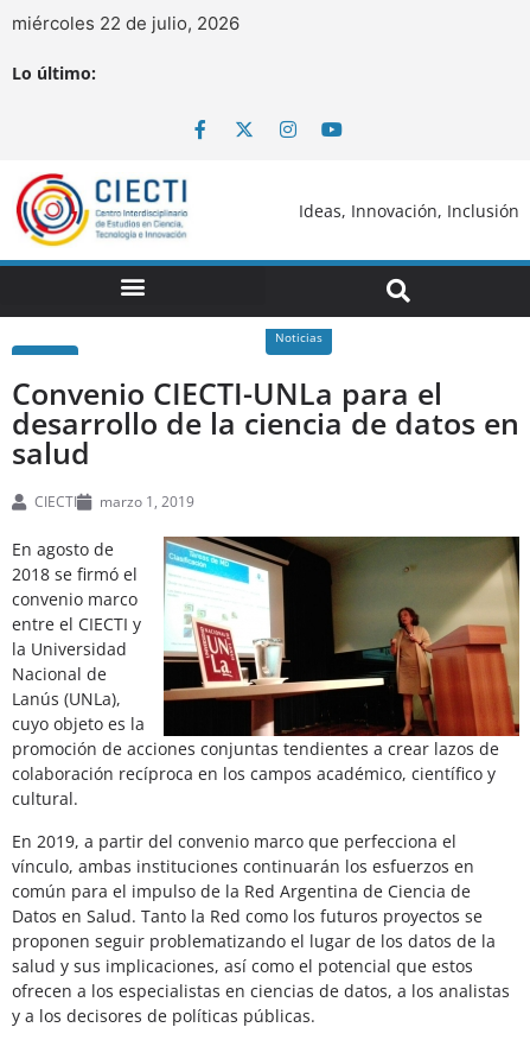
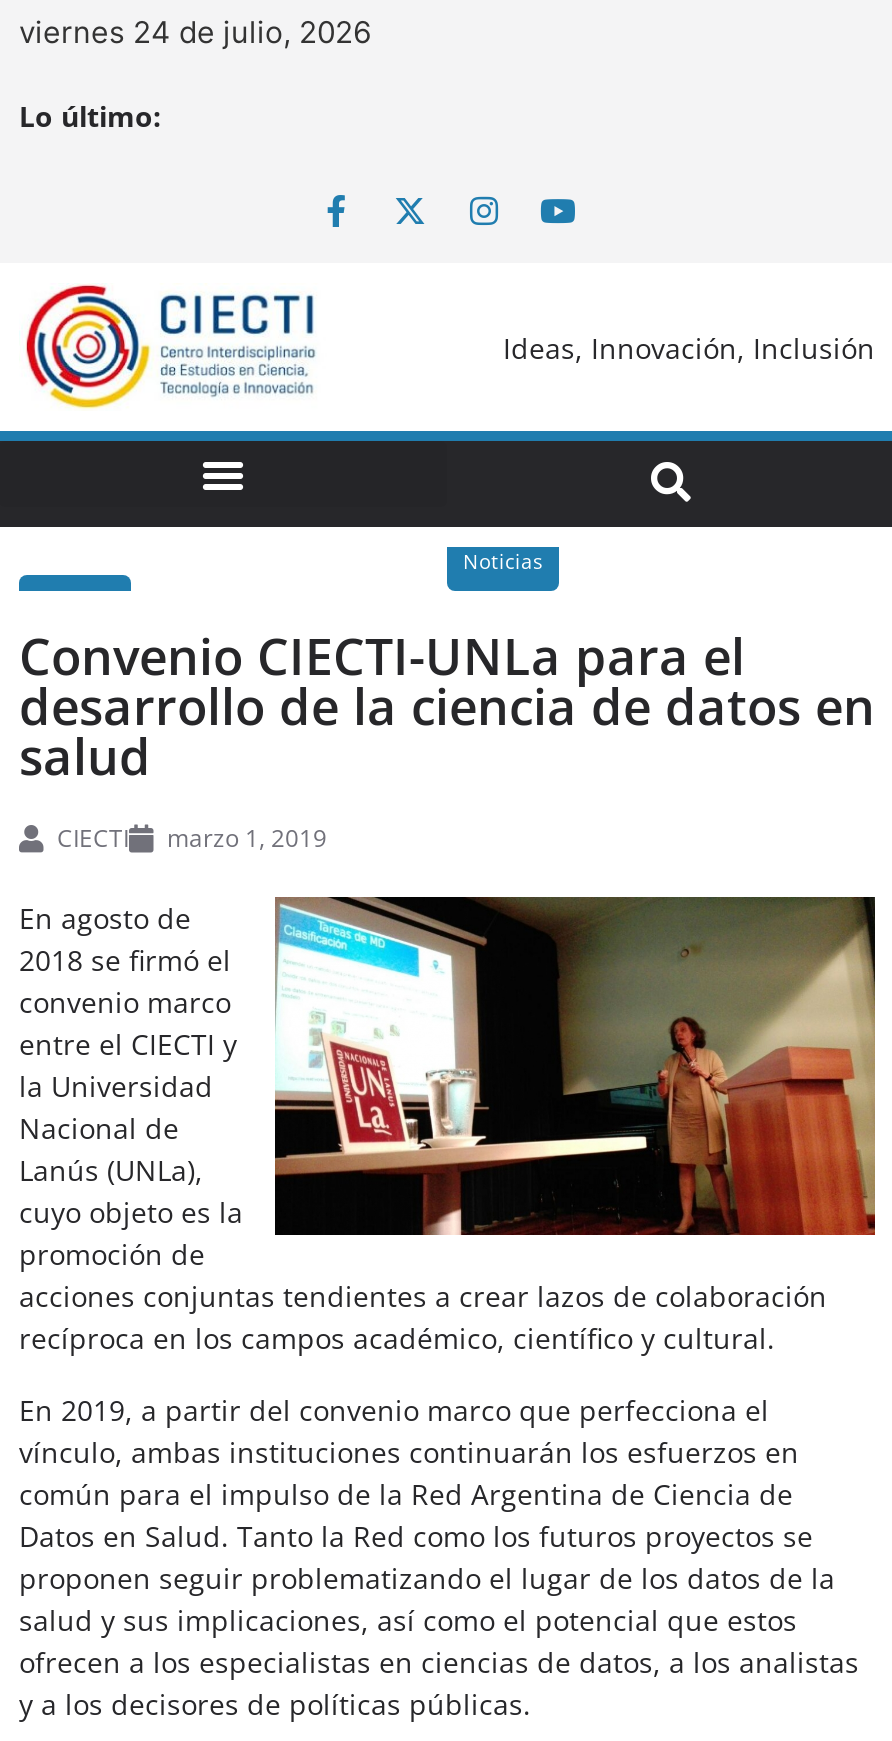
- miércoles 22 de julio, 2026
+ viernes 24 de julio, 2026
